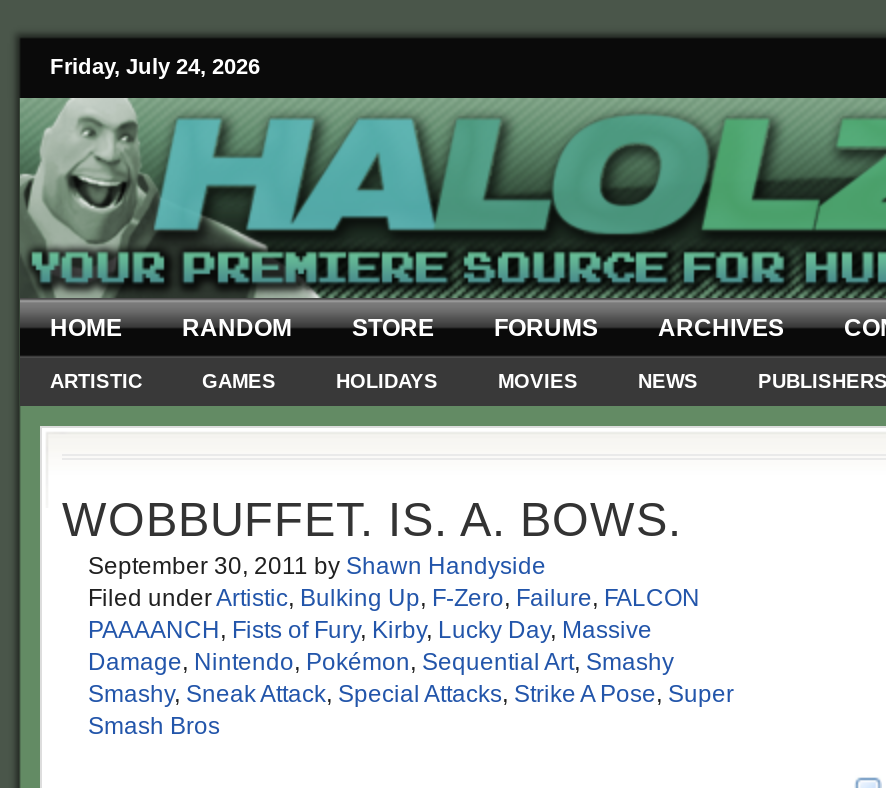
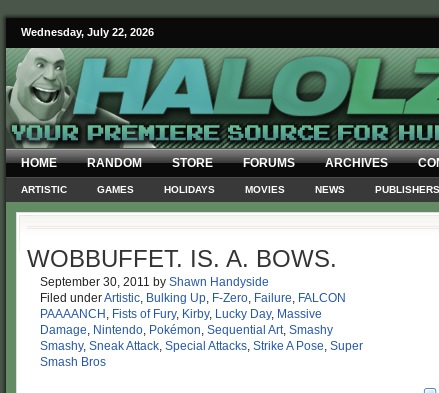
- Friday, July 24, 2026
+ Wednesday, July 22, 2026
